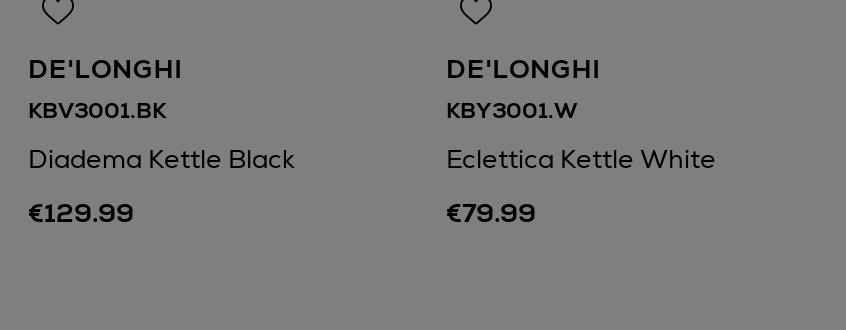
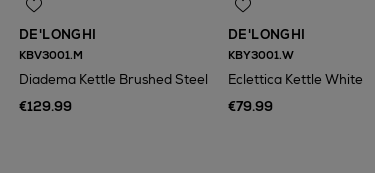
- KBV3001.BK
+ KBV3001.M

- Diadema Kettle Black
+ Diadema Kettle Brushed Steel
